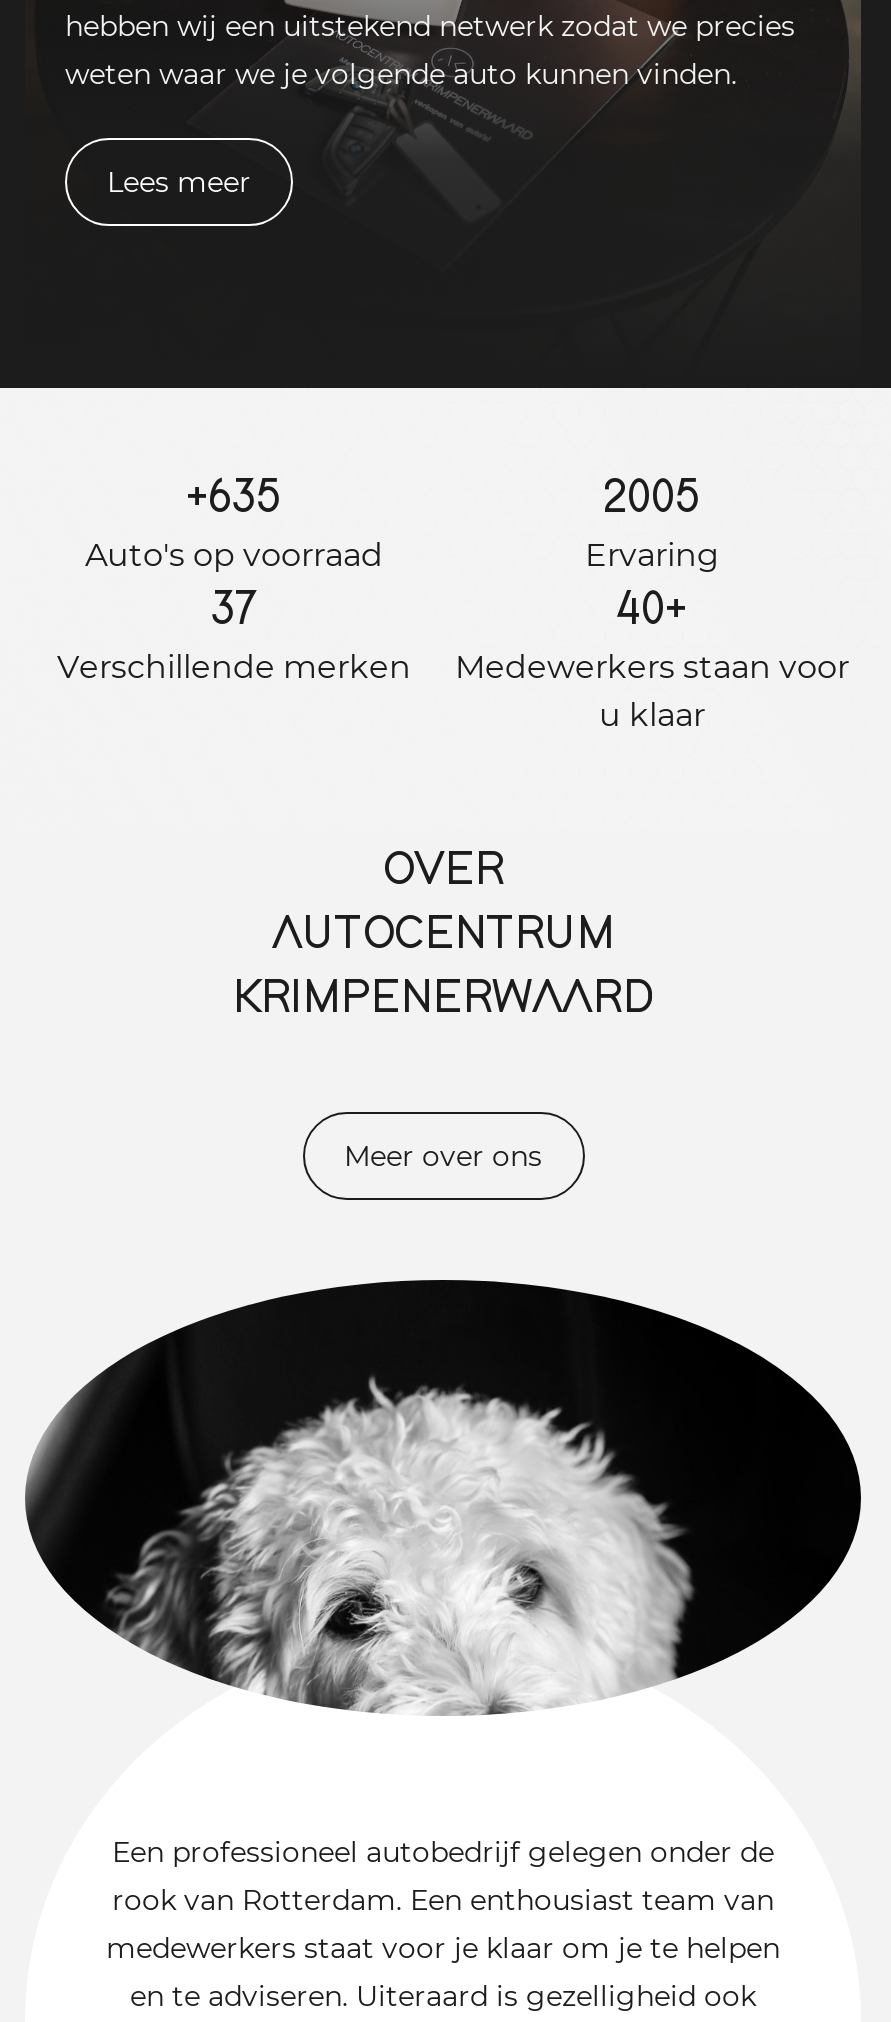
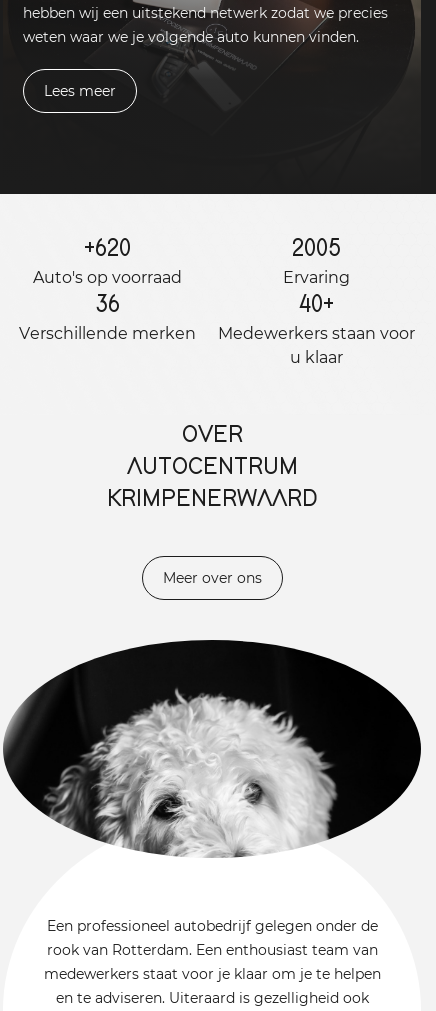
- +635
+ +620

- 37
+ 36
